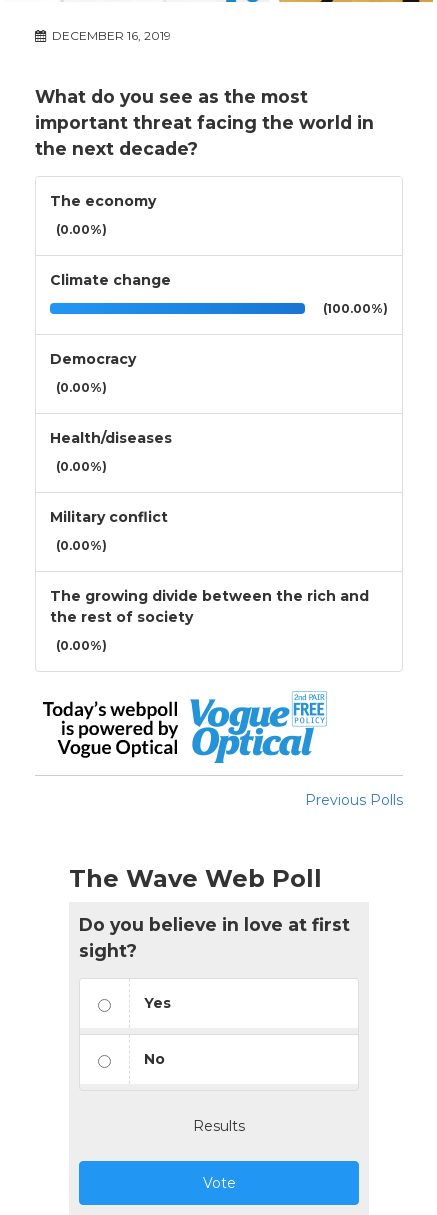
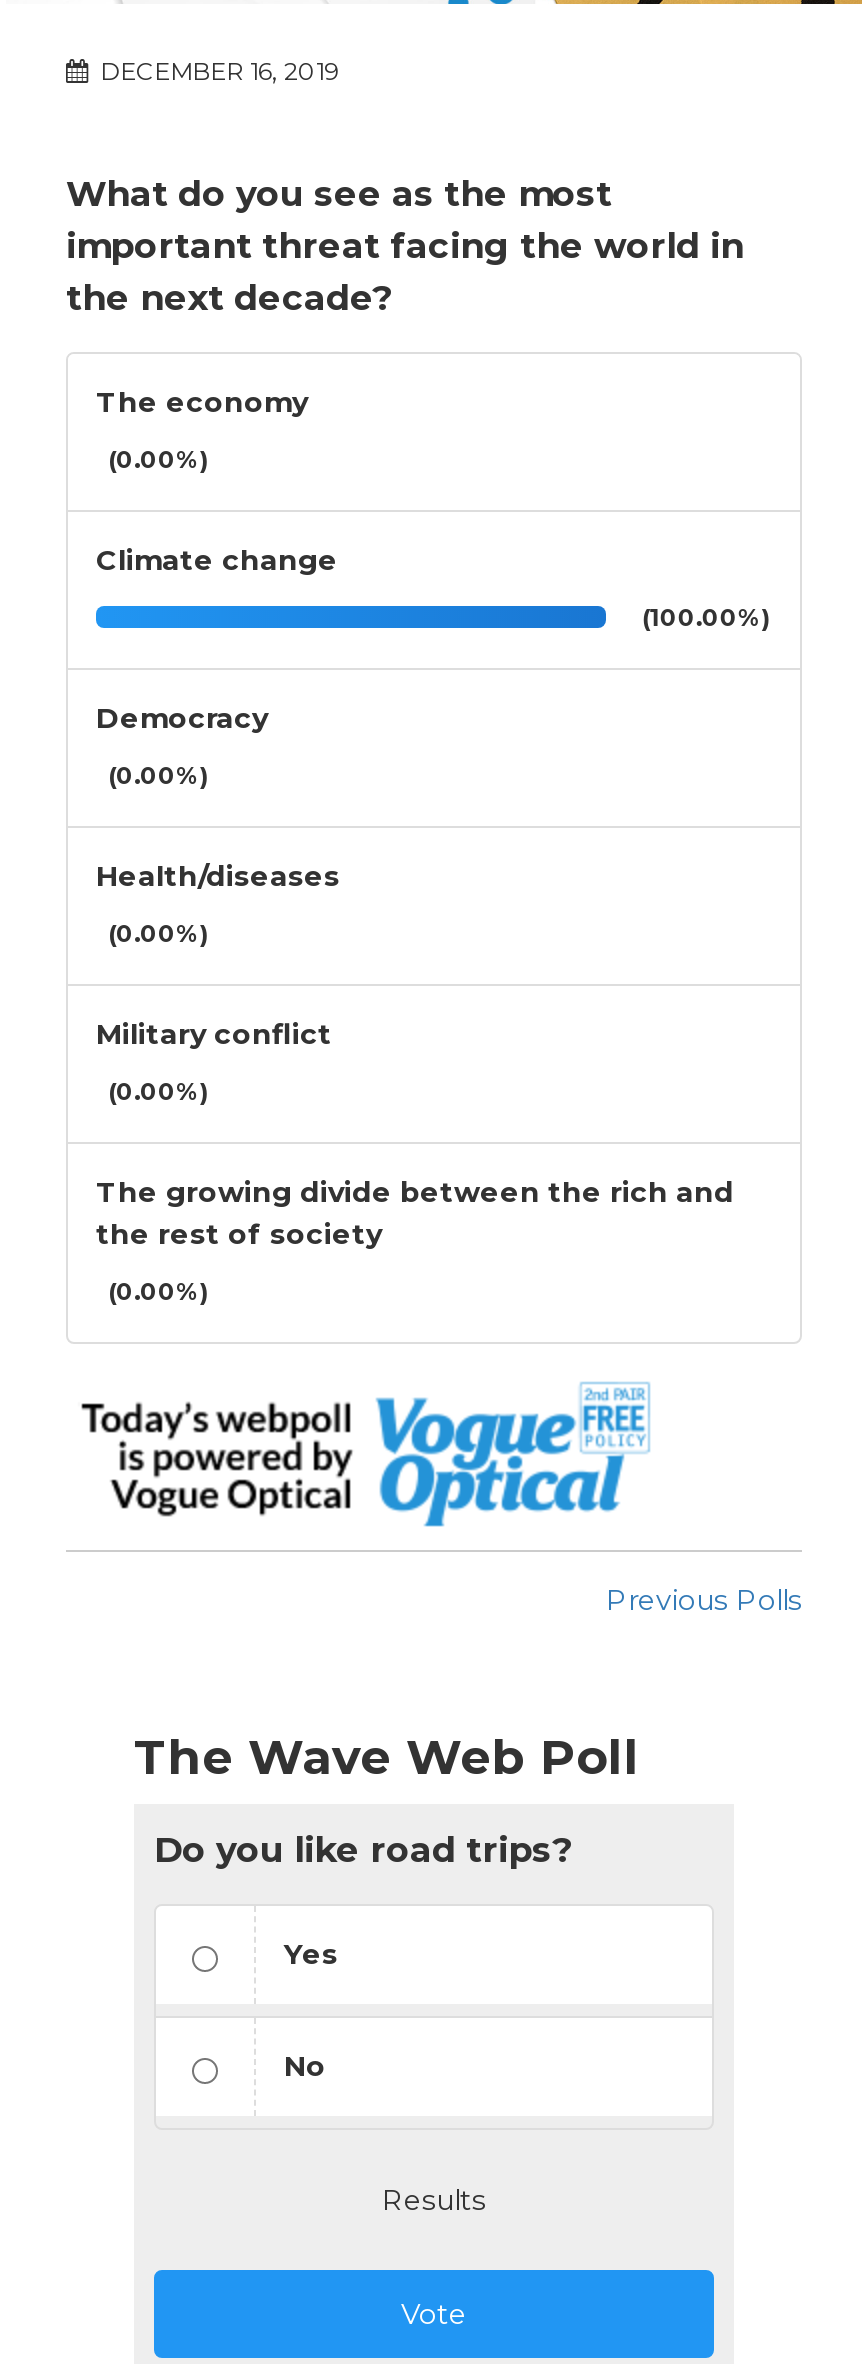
- Do you believe in love at first
- sight?
+ Do you like road trips?
